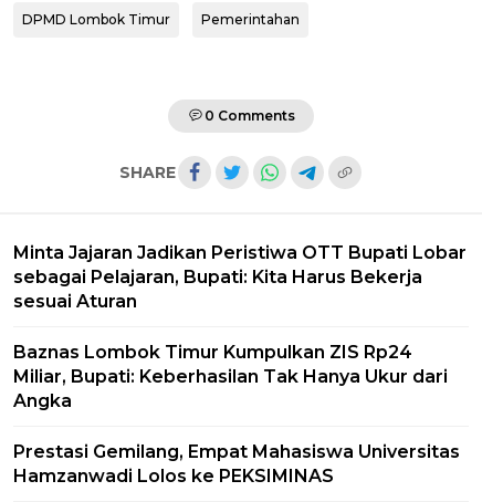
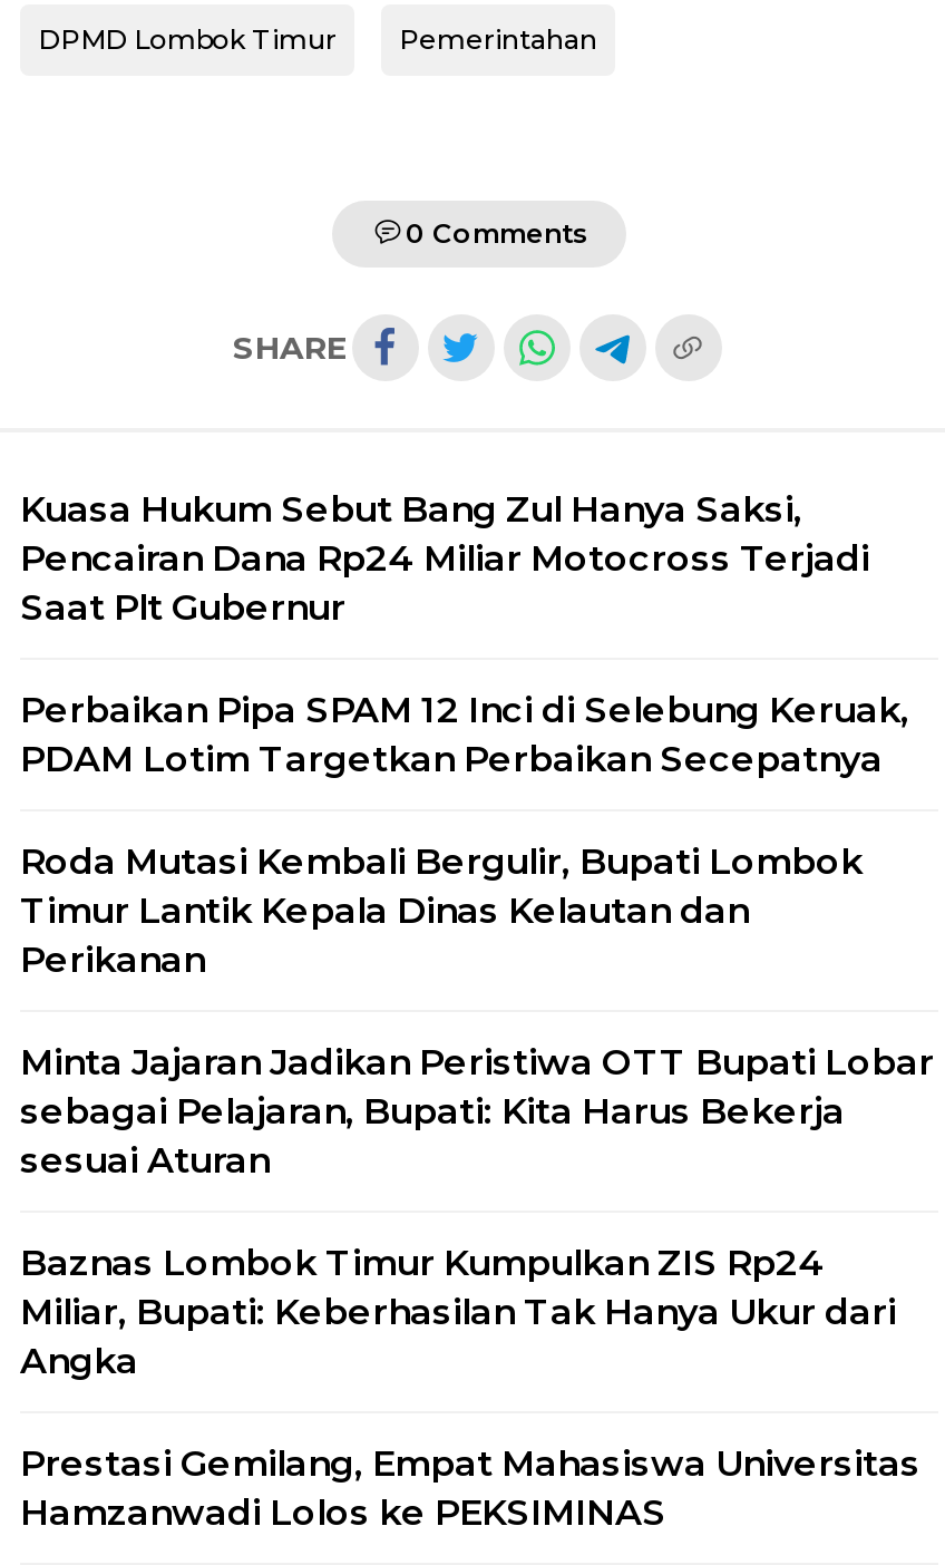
+ Kuasa Hukum Sebut Bang Zul Hanya Saksi,
+ Pencairan Dana Rp24 Miliar Motocross Terjadi
+ Saat Plt Gubernur
+ Perbaikan Pipa SPAM 12 Inci di Selebung Keruak,
+ PDAM Lotim Targetkan Perbaikan Secepatnya
+ Roda Mutasi Kembali Bergulir, Bupati Lombok
+ Timur Lantik Kepala Dinas Kelautan dan
+ Perikanan
